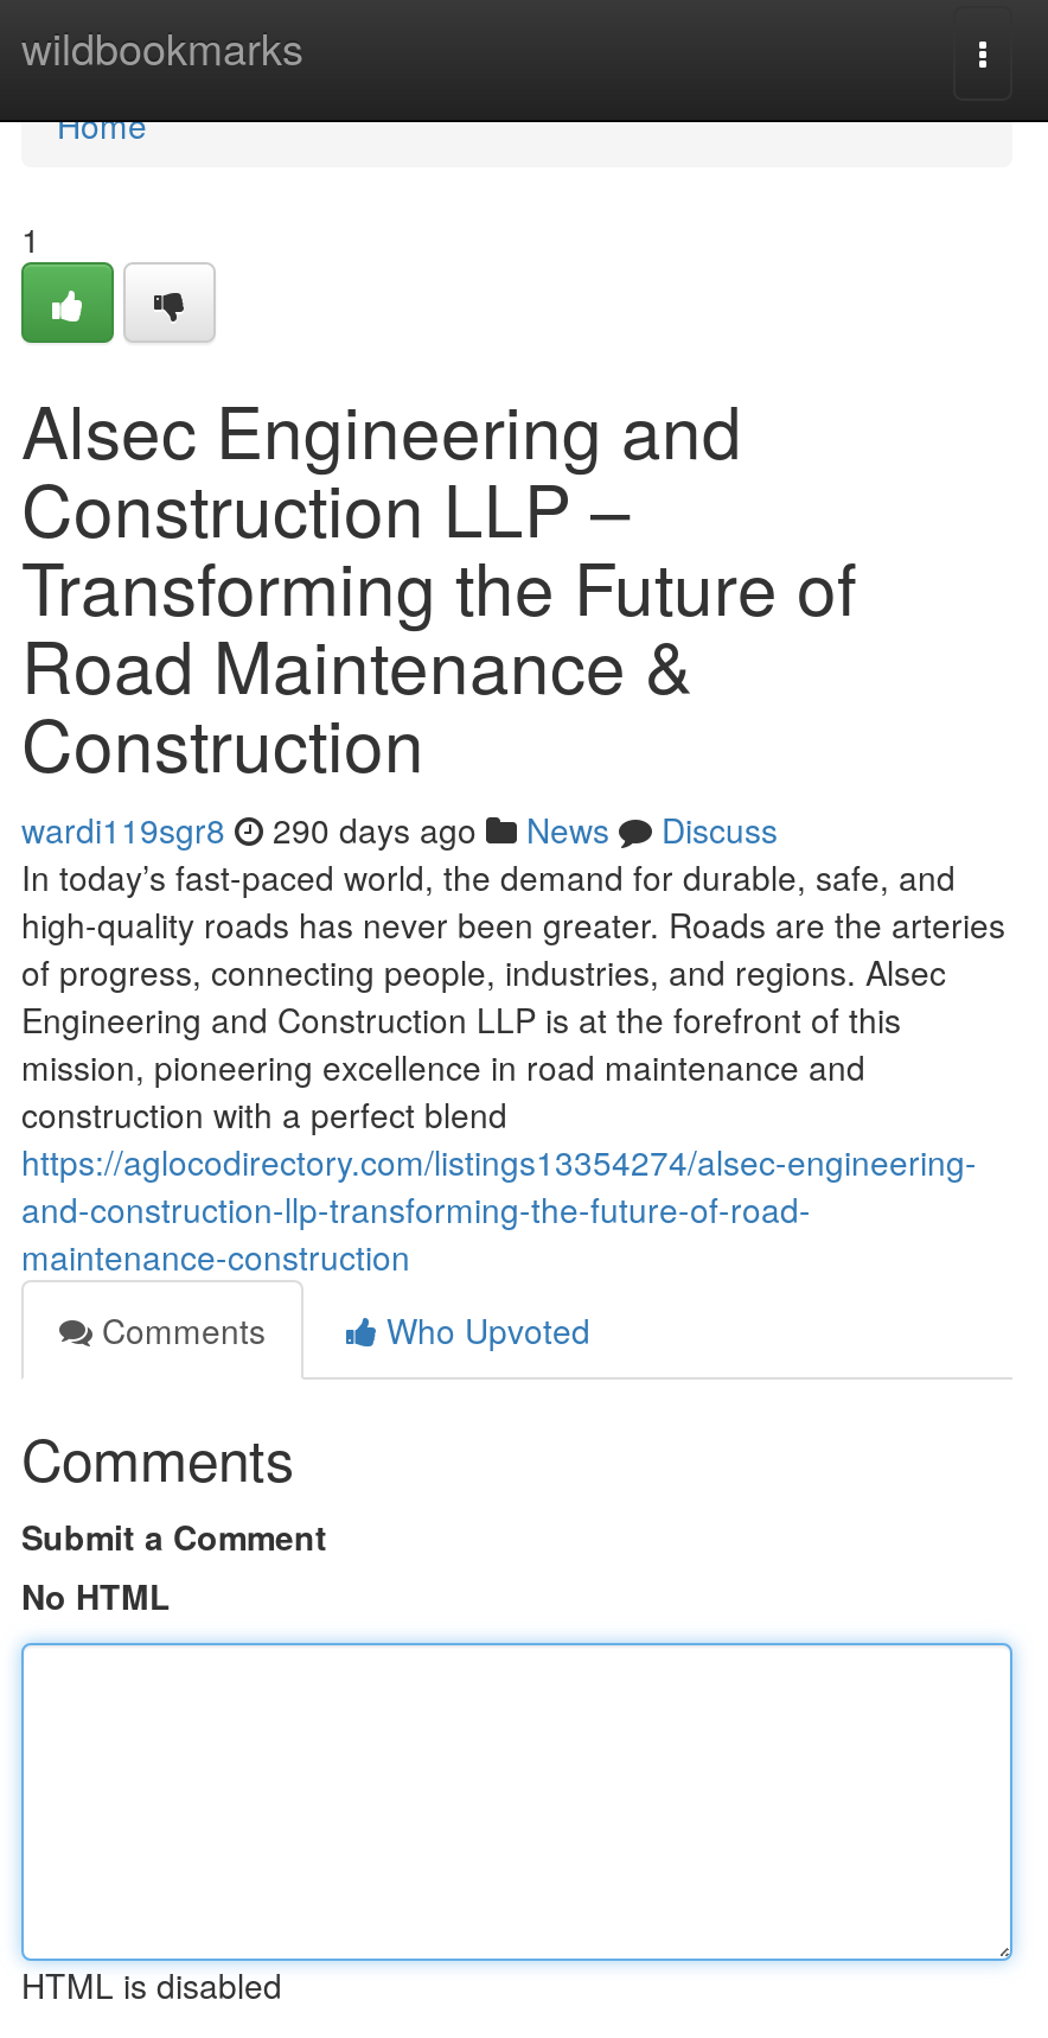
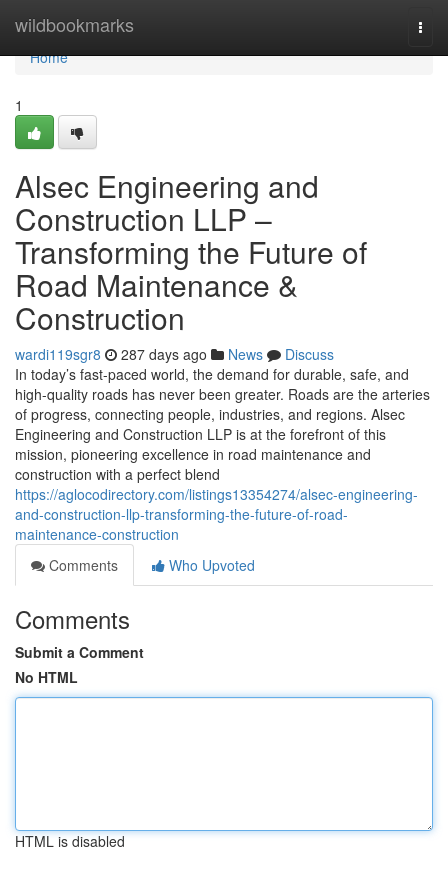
- wardi119sgr8 290 days ago News Discuss
+ wardi119sgr8 287 days ago News Discuss
